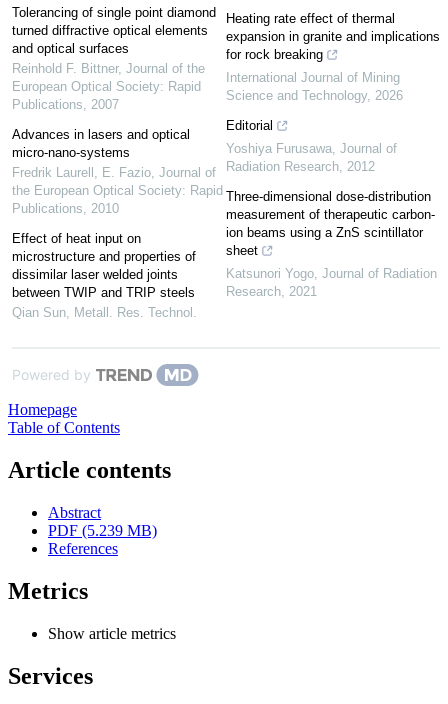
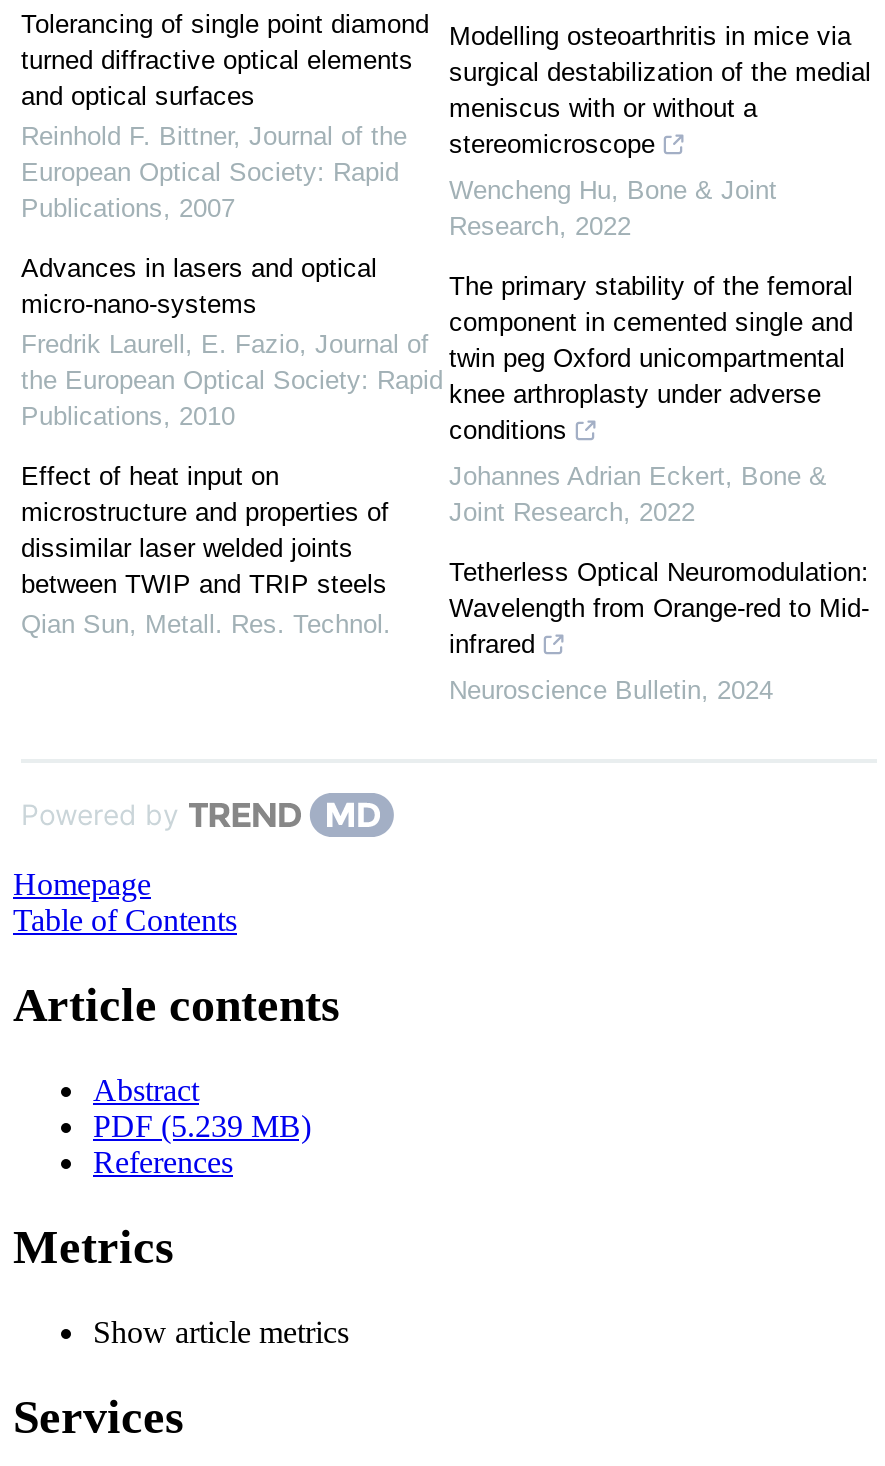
- Heating rate effect of thermal
- expansion in granite and implications
- for rock breaking
+ Modelling osteoarthritis in mice via
+ surgical destabilization of the medial
+ meniscus with or without a
+ stereomicroscope

- International Journal of Mining
- Science and Technology, 2026
+ Wencheng Hu, Bone & Joint
+ Research, 2022

- Editorial
+ The primary stability of the femoral
+ component in cemented single and
+ twin peg Oxford unicompartmental
+ knee arthroplasty under adverse
+ conditions

- Yoshiya Furusawa, Journal of
- Radiation Research, 2012
+ Johannes Adrian Eckert, Bone &
+ Joint Research, 2022

- Three-dimensional dose-distribution
- measurement of therapeutic carbon-
- ion beams using a ZnS scintillator
- sheet
+ Tetherless Optical Neuromodulation:
+ Wavelength from Orange-red to Mid-
+ infrared

- Katsunori Yogo, Journal of Radiation
- Research, 2021
+ Neuroscience Bulletin, 2024
